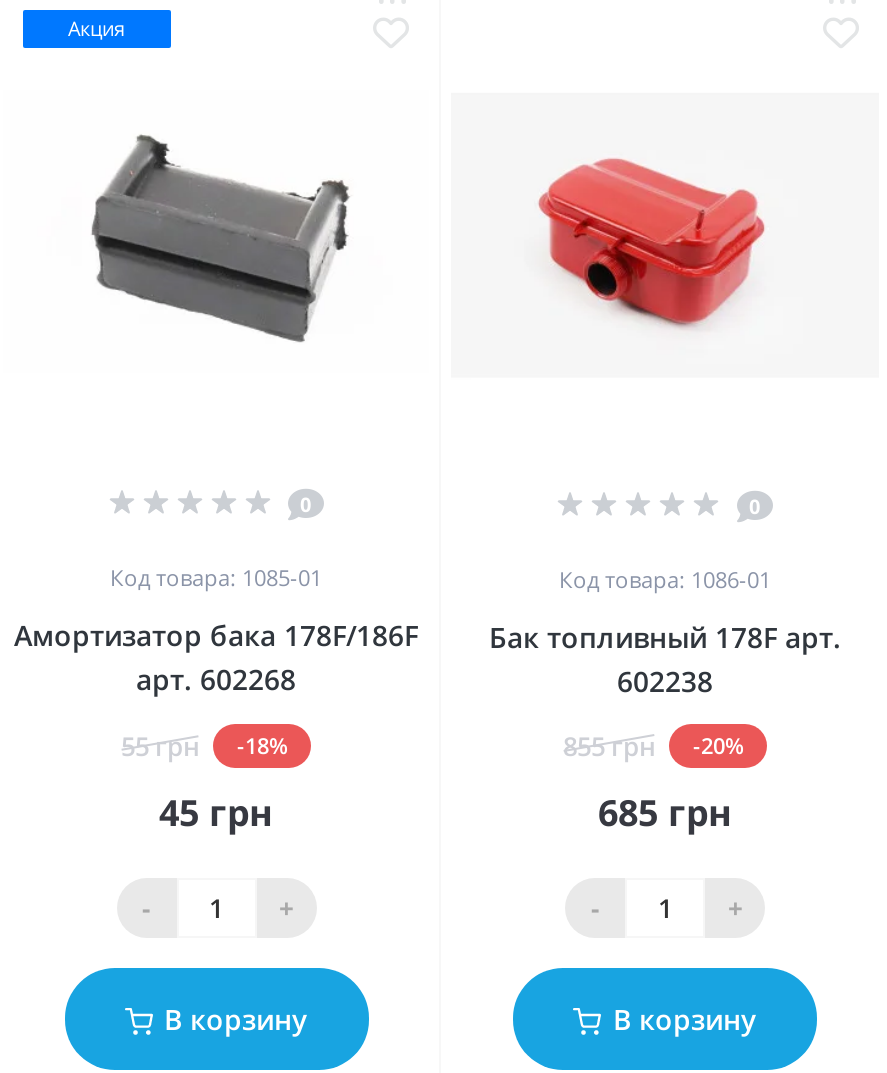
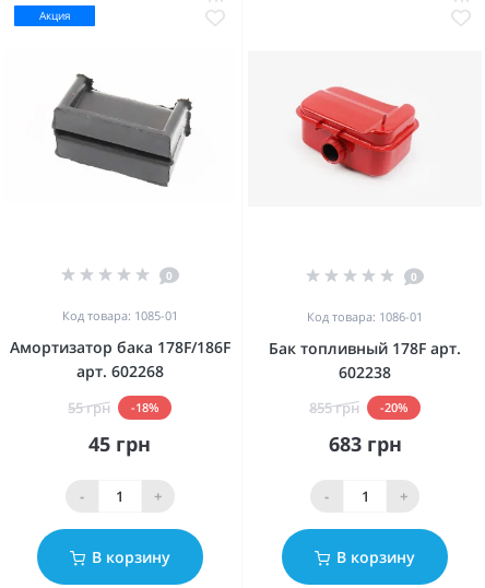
- 685 грн
+ 683 грн
